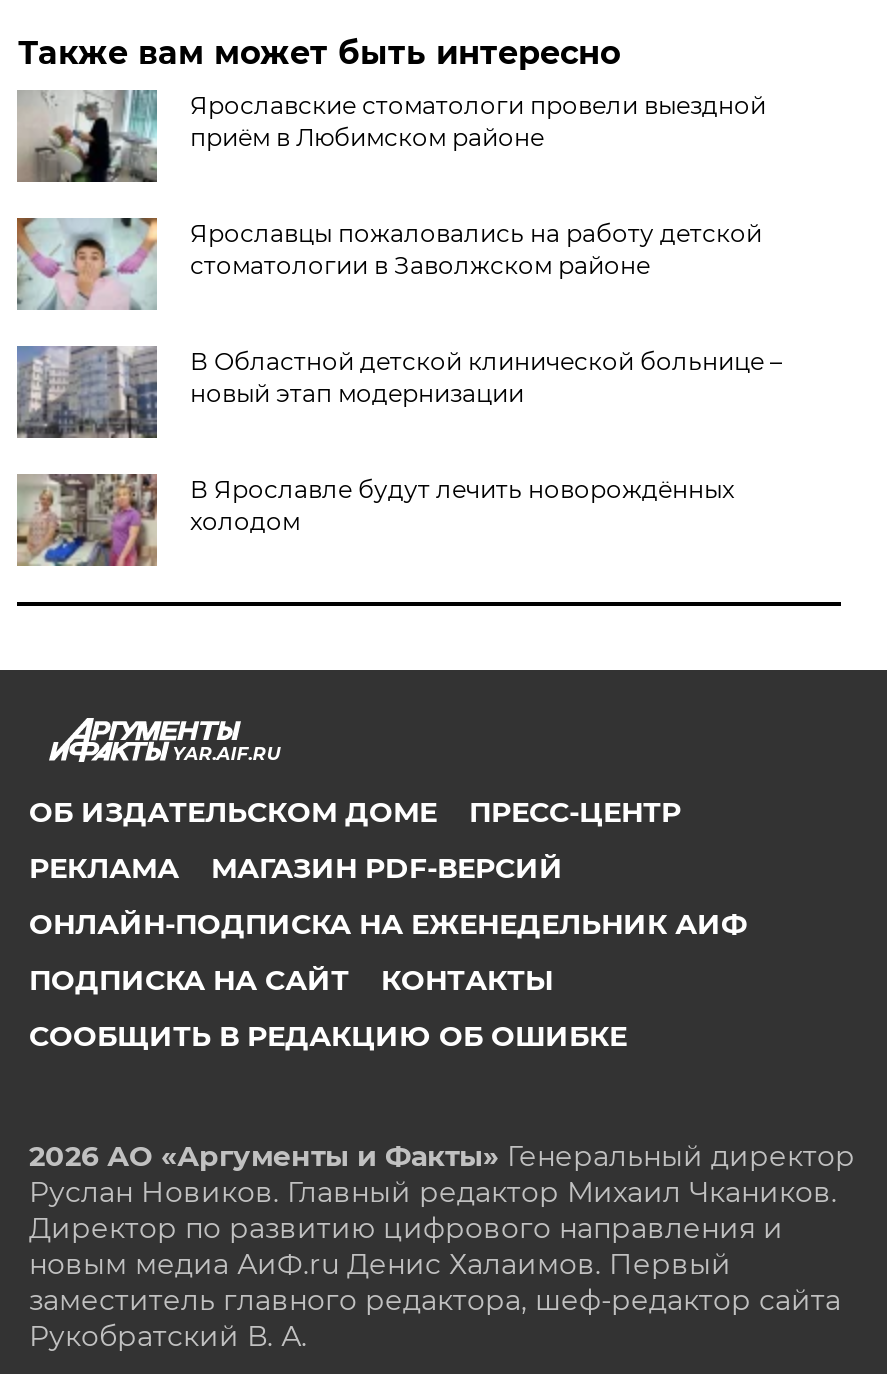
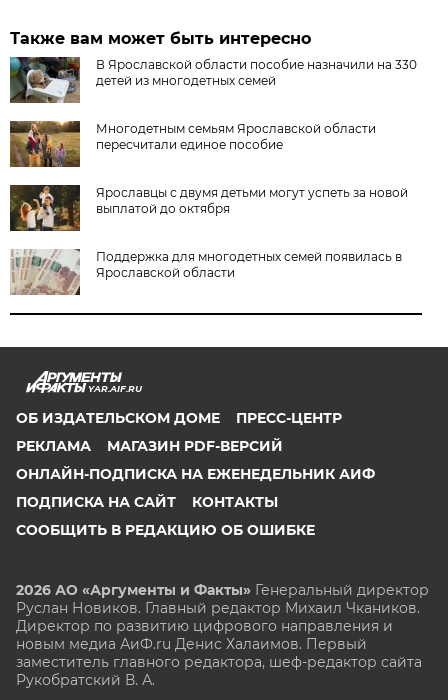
- [image]
- Ярославские стоматологи провели выездной
- приём в Любимском районе
+ [image]
+ В Ярославской области пособие назначили на 330
+ детей из многодетных семей

- [image]
- Ярославцы пожаловались на работу детской
- стоматологии в Заволжском районе
+ [image]
+ Многодетным семьям Ярославской области
+ пересчитали единое пособие

- [image]
- В Областной детской клинической больнице –
- новый этап модернизации
+ [image]
+ Ярославцы с двумя детьми могут успеть за новой
+ выплатой до октября

- [image]
- В Ярославле будут лечить новорождённых
- холодом
+ [image]
+ Поддержка для многодетных семей появилась в
+ Ярославской области
